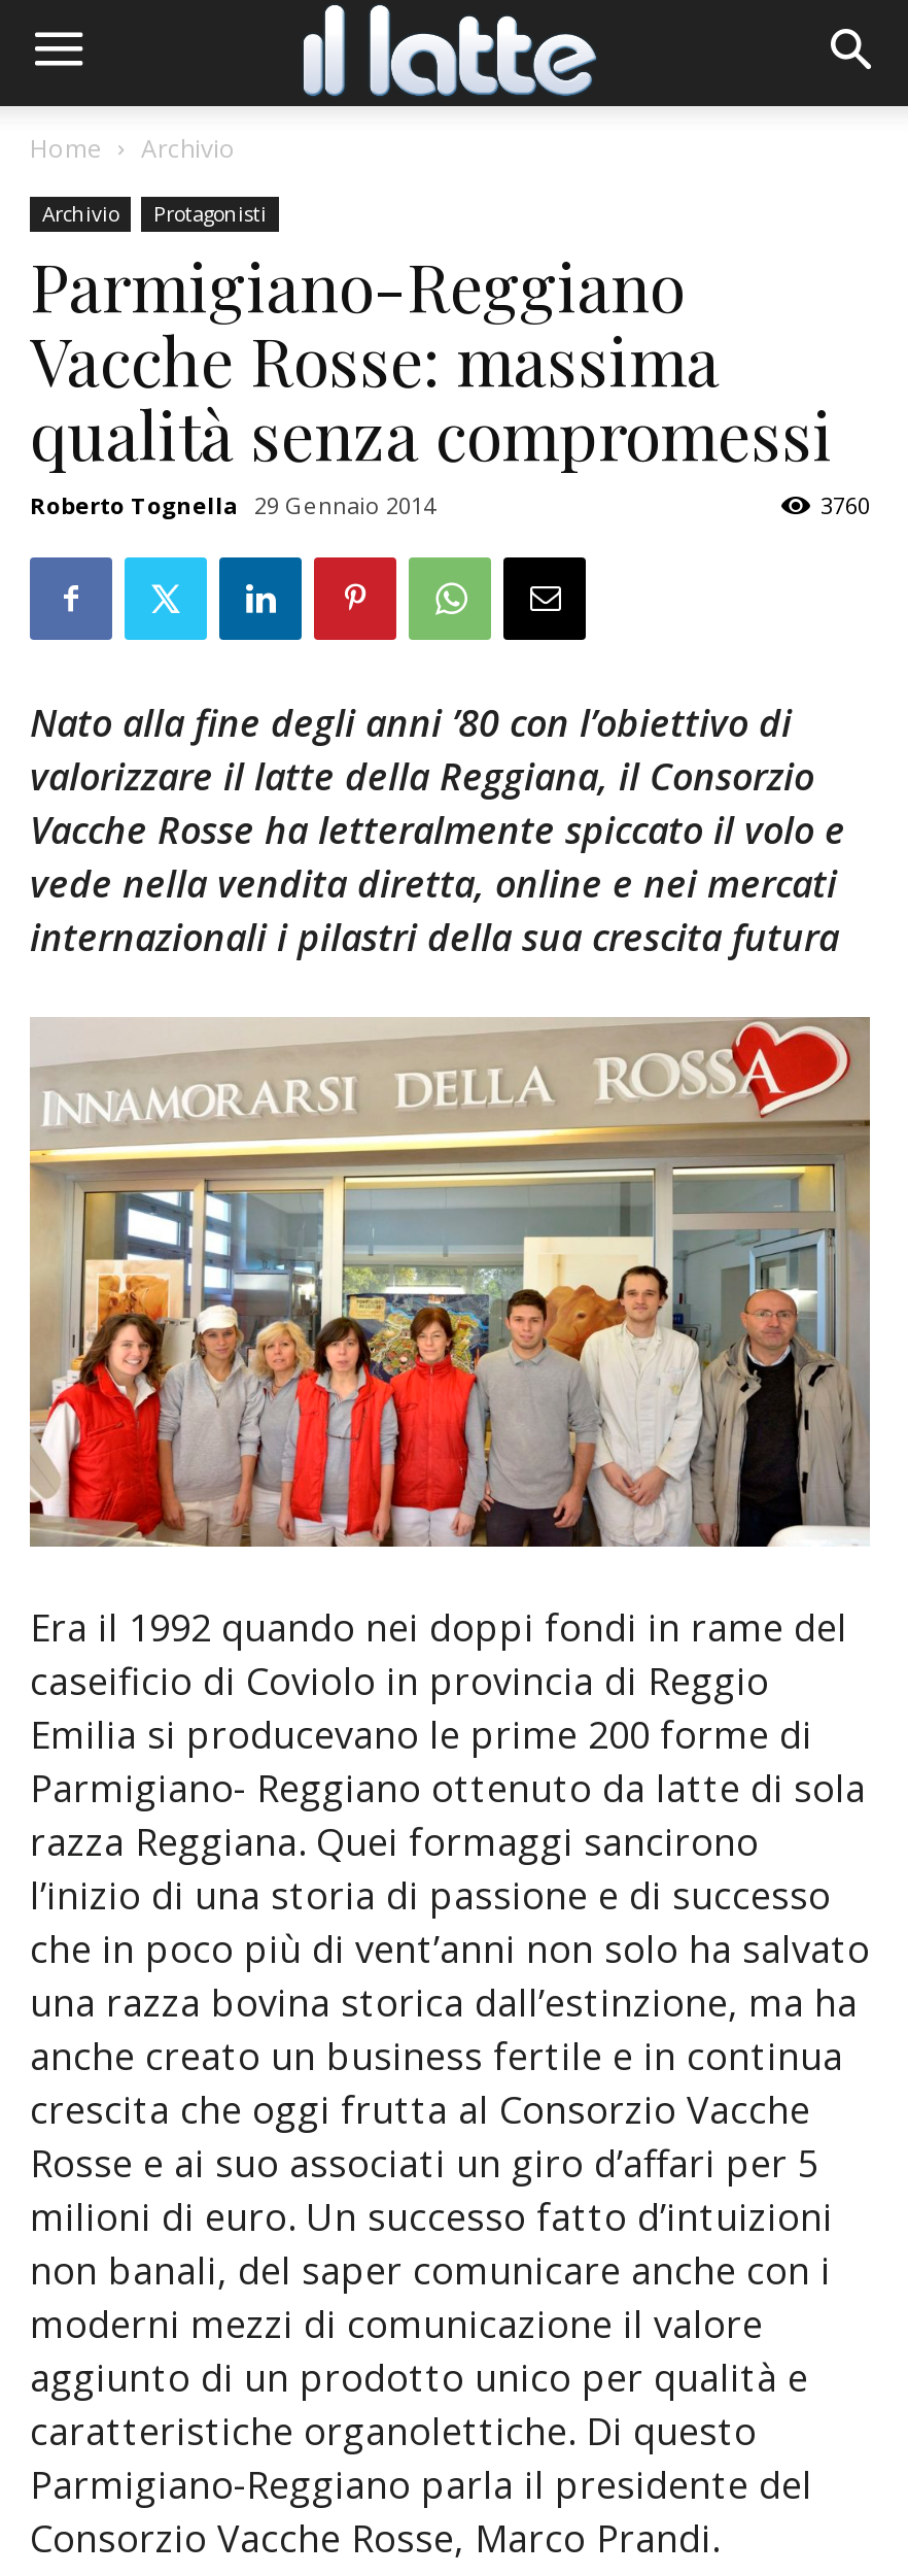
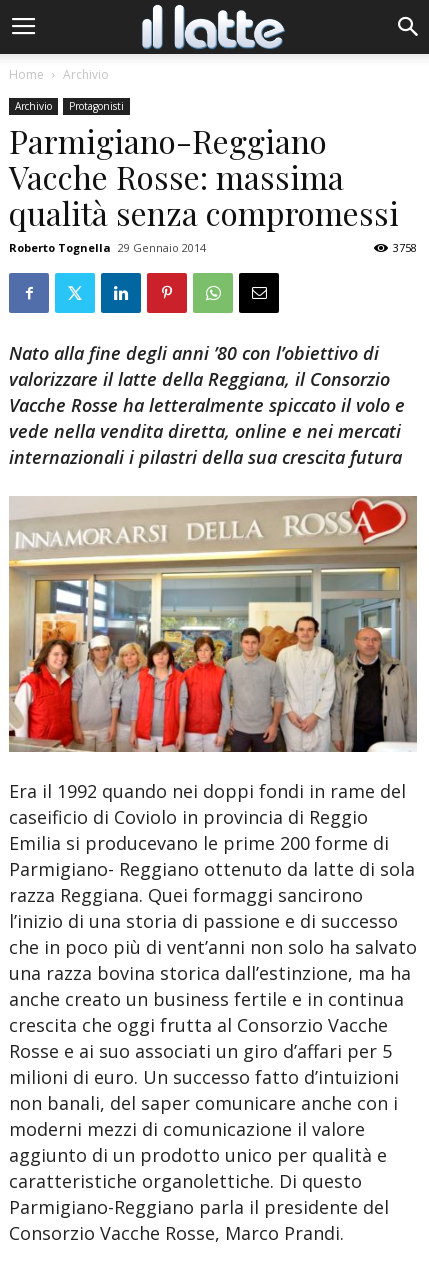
- 3760
+ 3758
